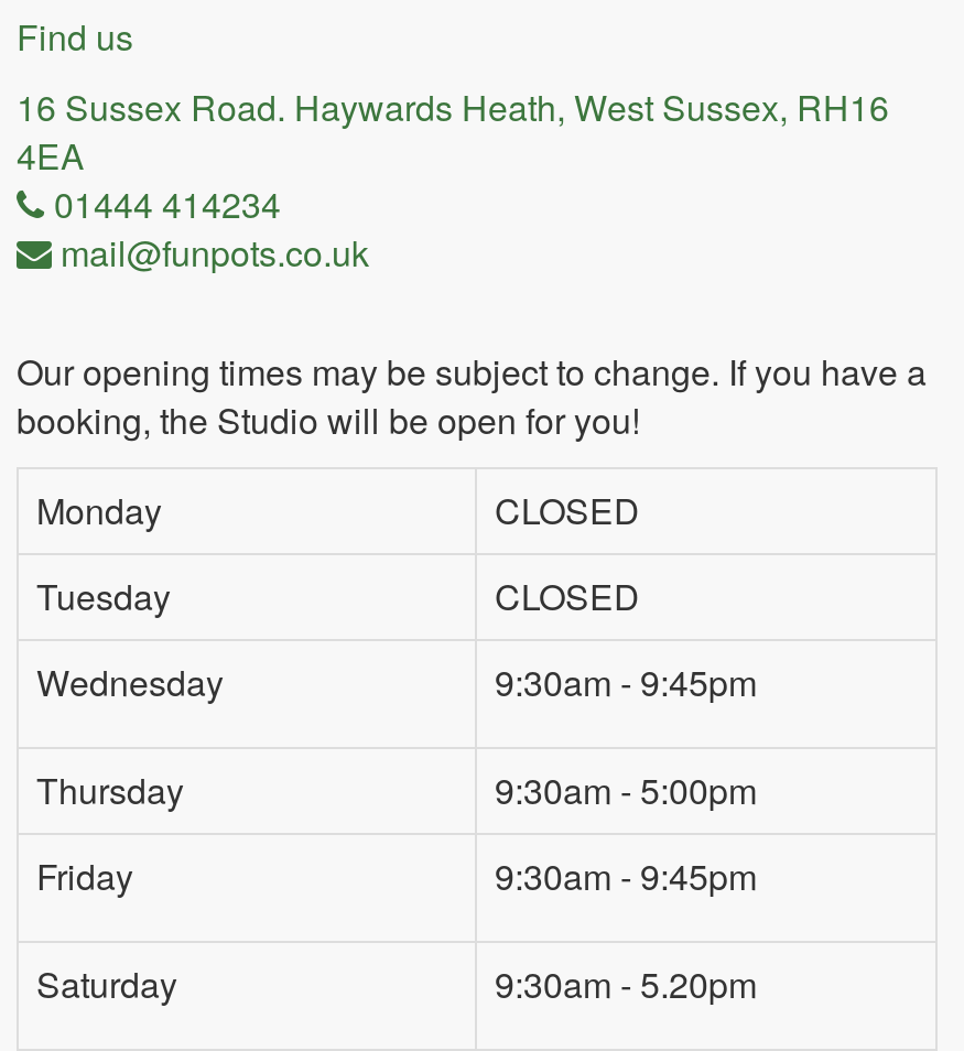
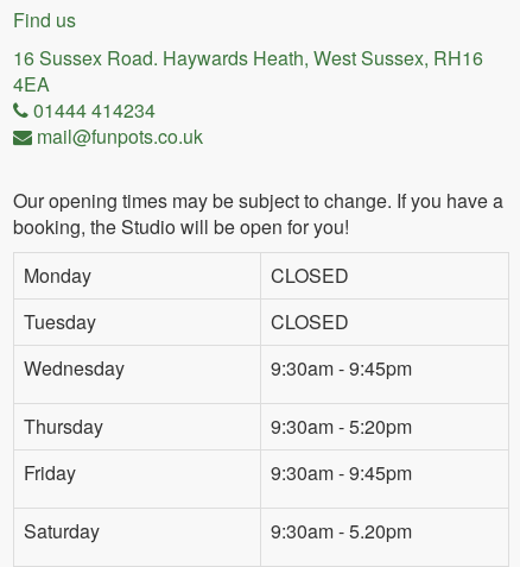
- 9:30am - 5:00pm
+ 9:30am - 5:20pm
